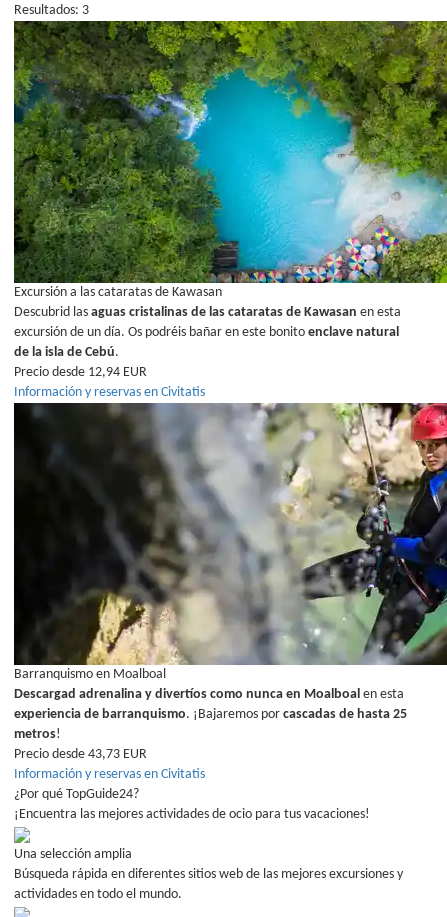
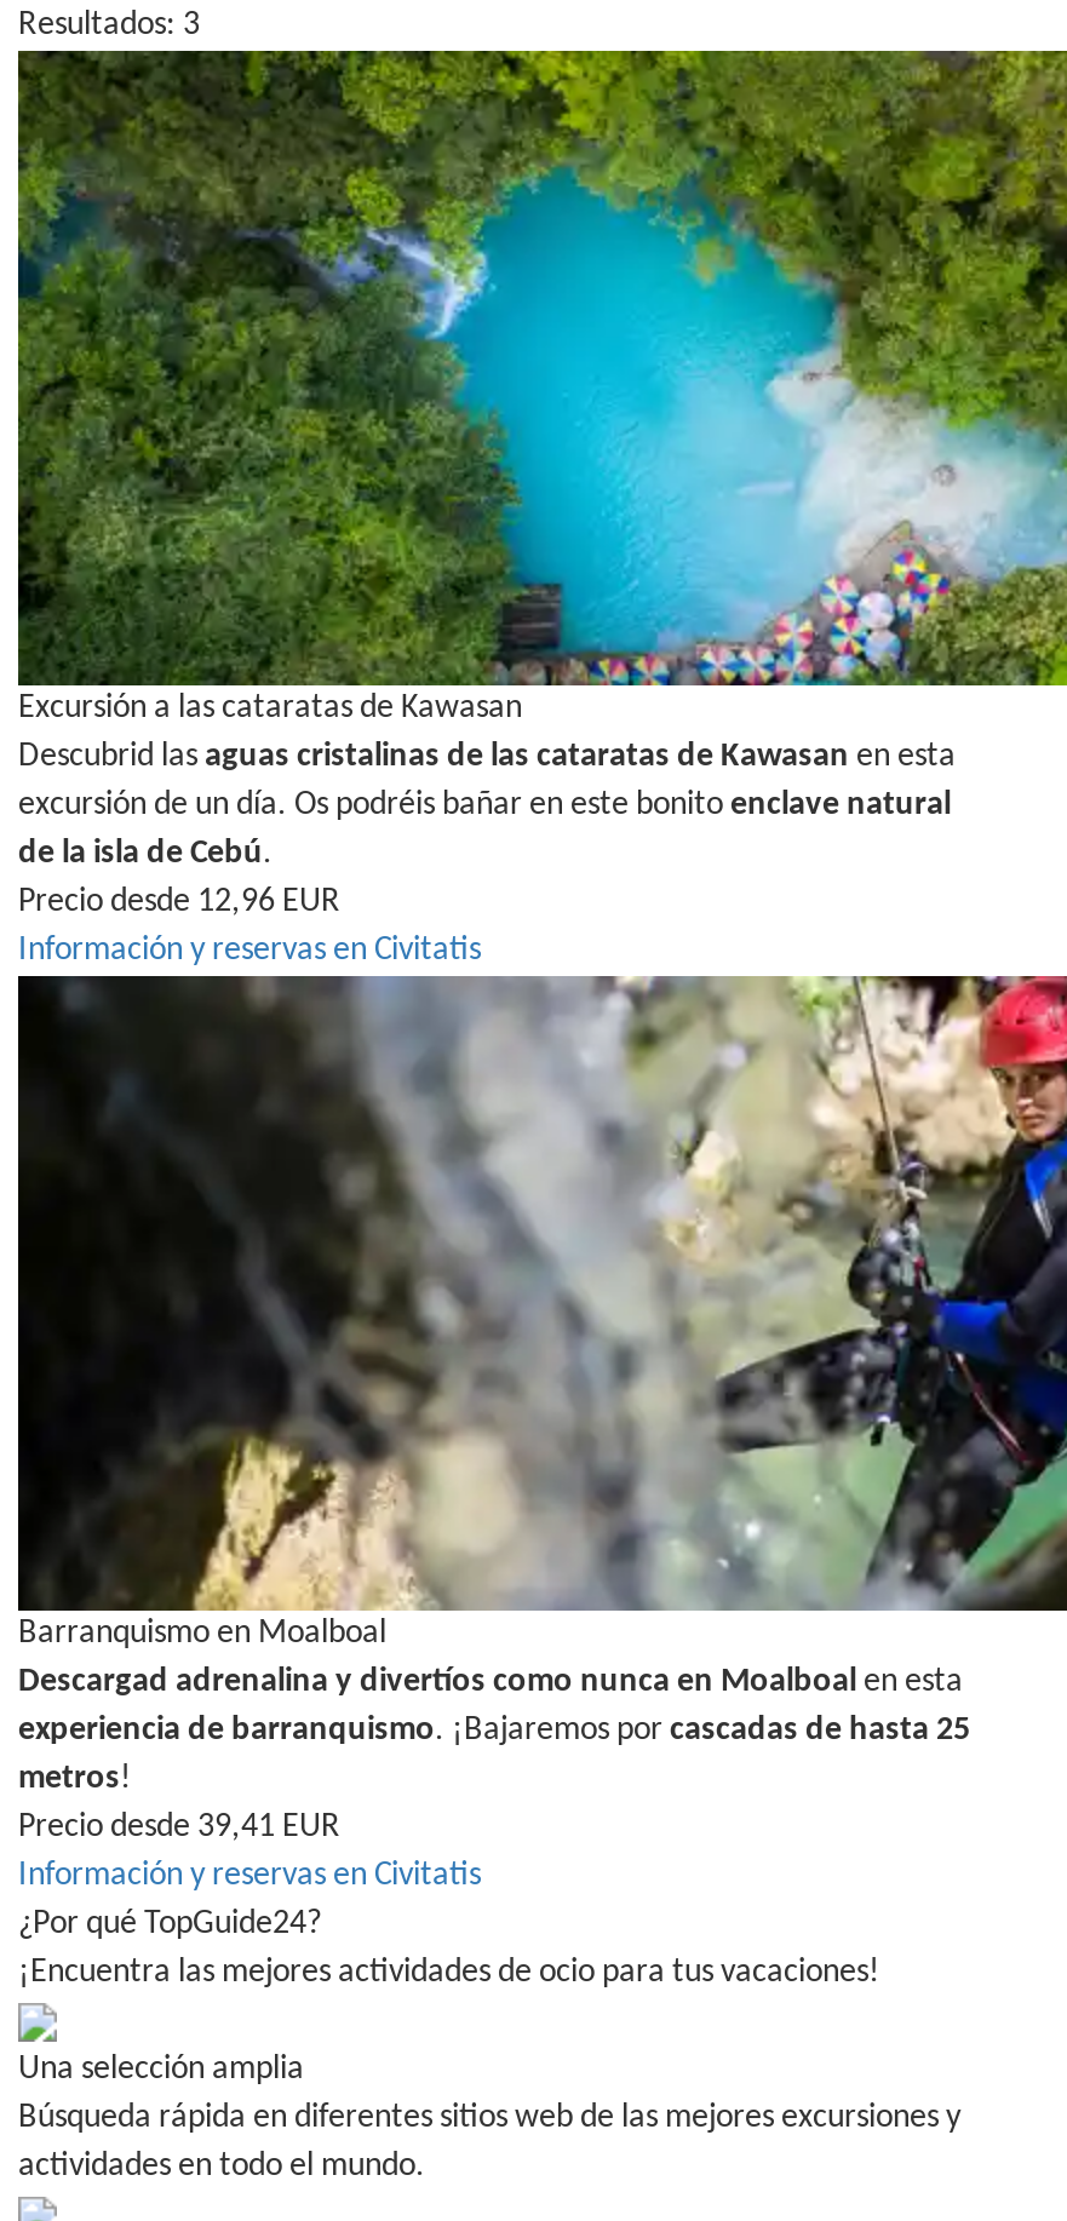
- Precio desde 12,94 EUR
+ Precio desde 12,96 EUR

- Precio desde 43,73 EUR
+ Precio desde 39,41 EUR
